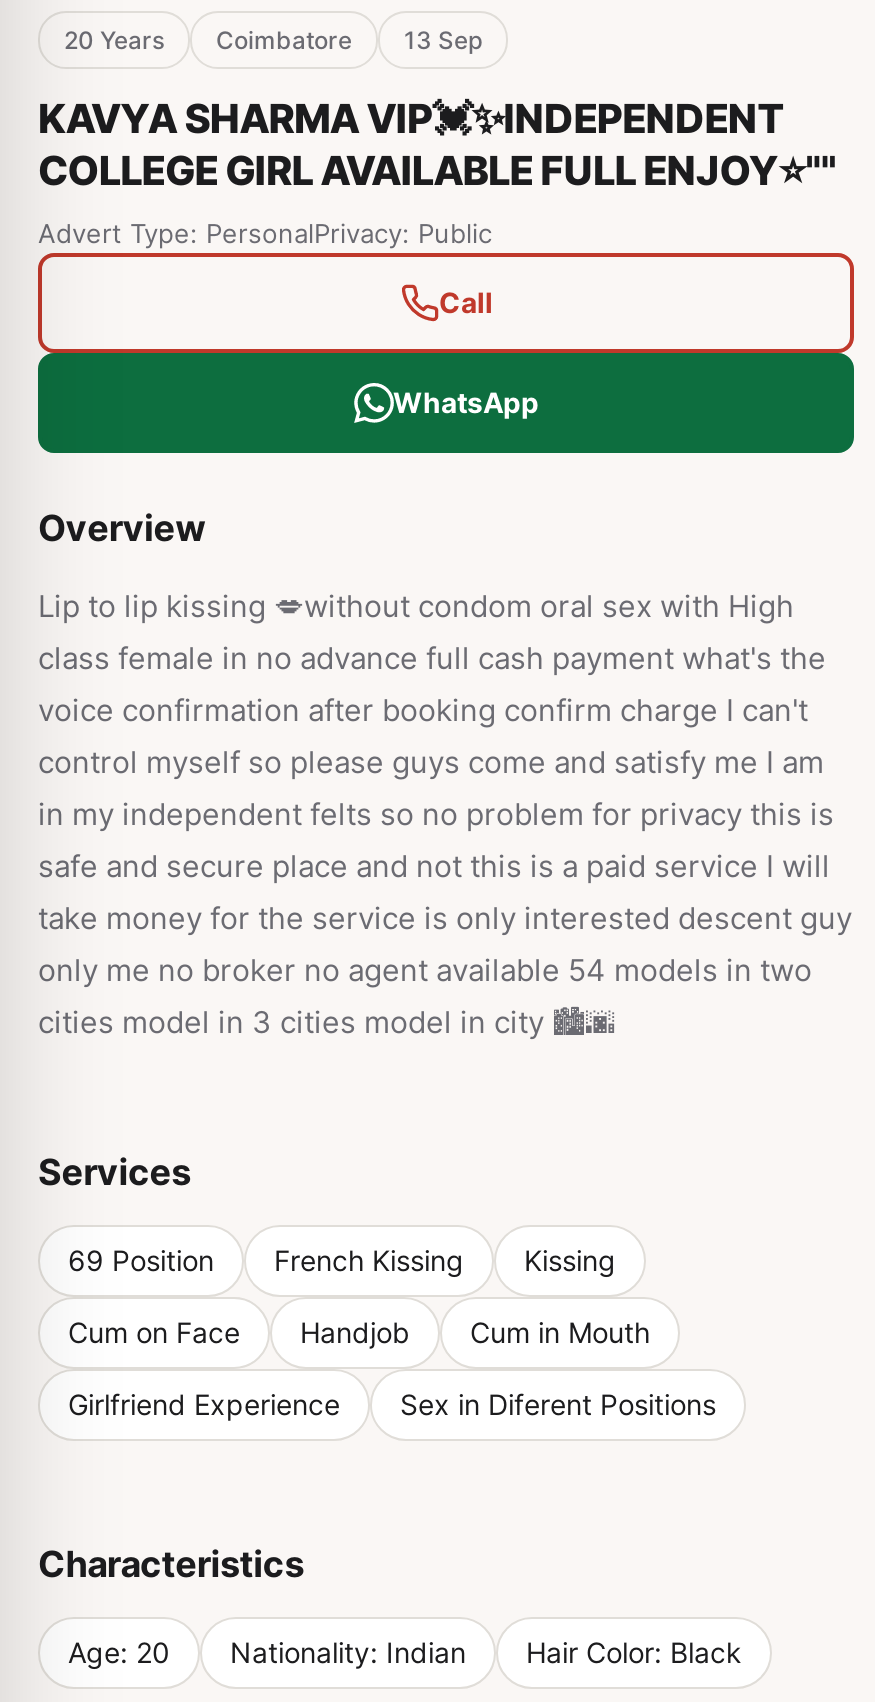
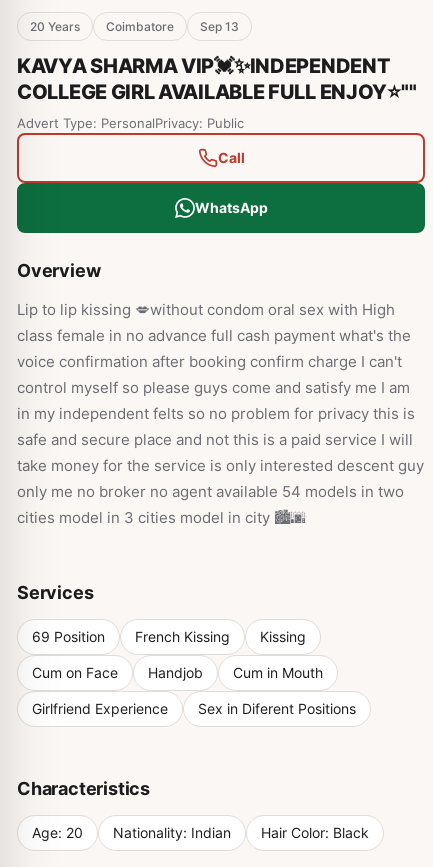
- 20 Years Coimbatore 13 Sep
+ 20 Years Coimbatore Sep 13
